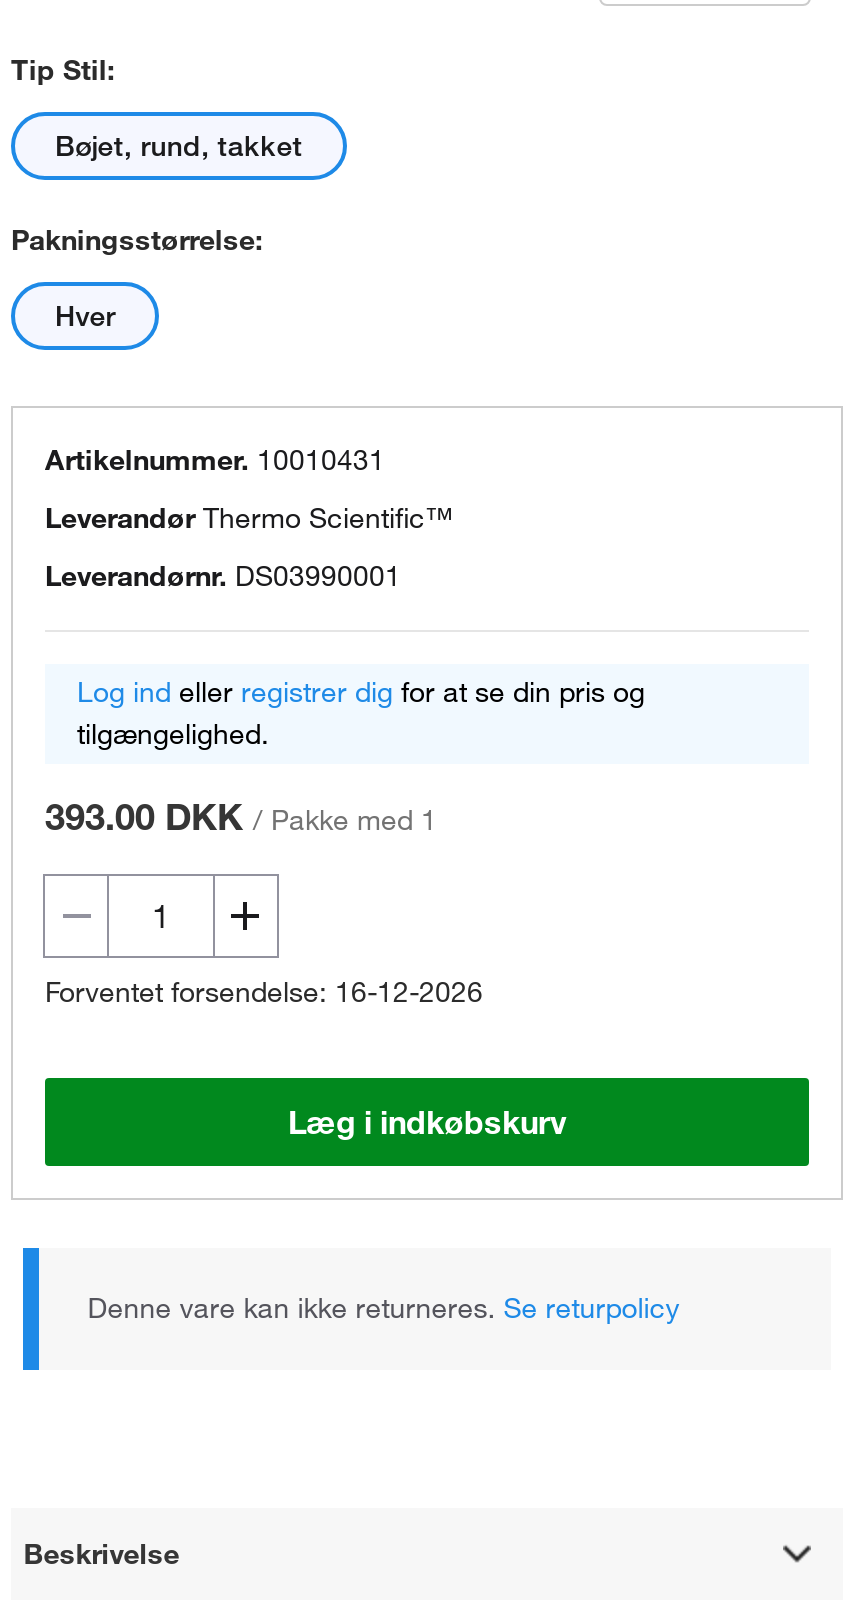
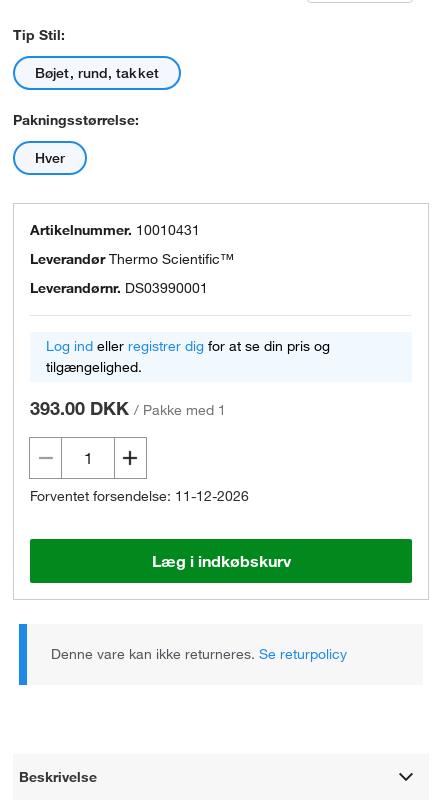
- Forventet forsendelse: 16-12-2026
+ Forventet forsendelse: 11-12-2026
